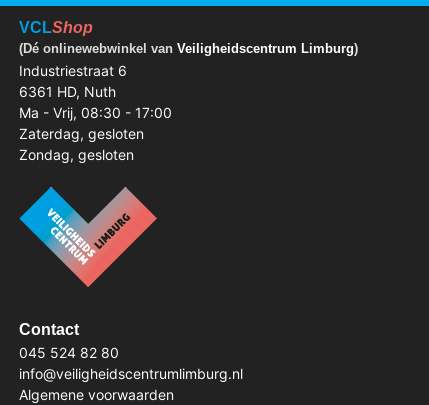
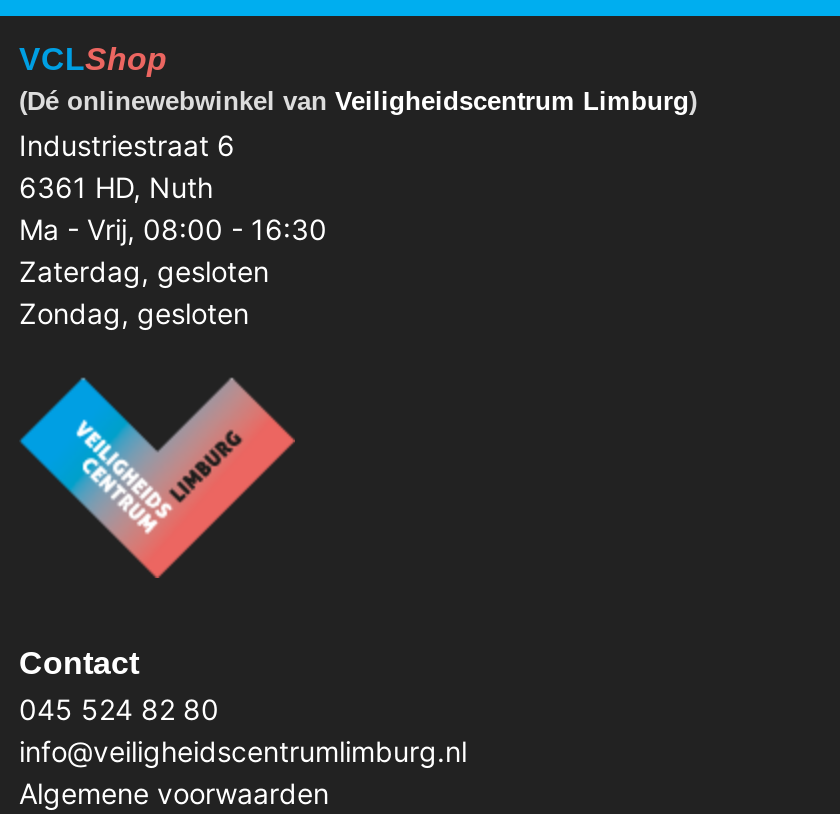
- Ma - Vrij, 08:30 - 17:00
+ Ma - Vrij, 08:00 - 16:30
